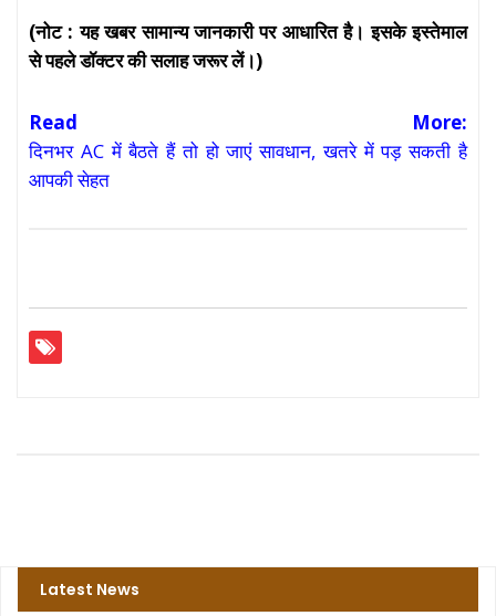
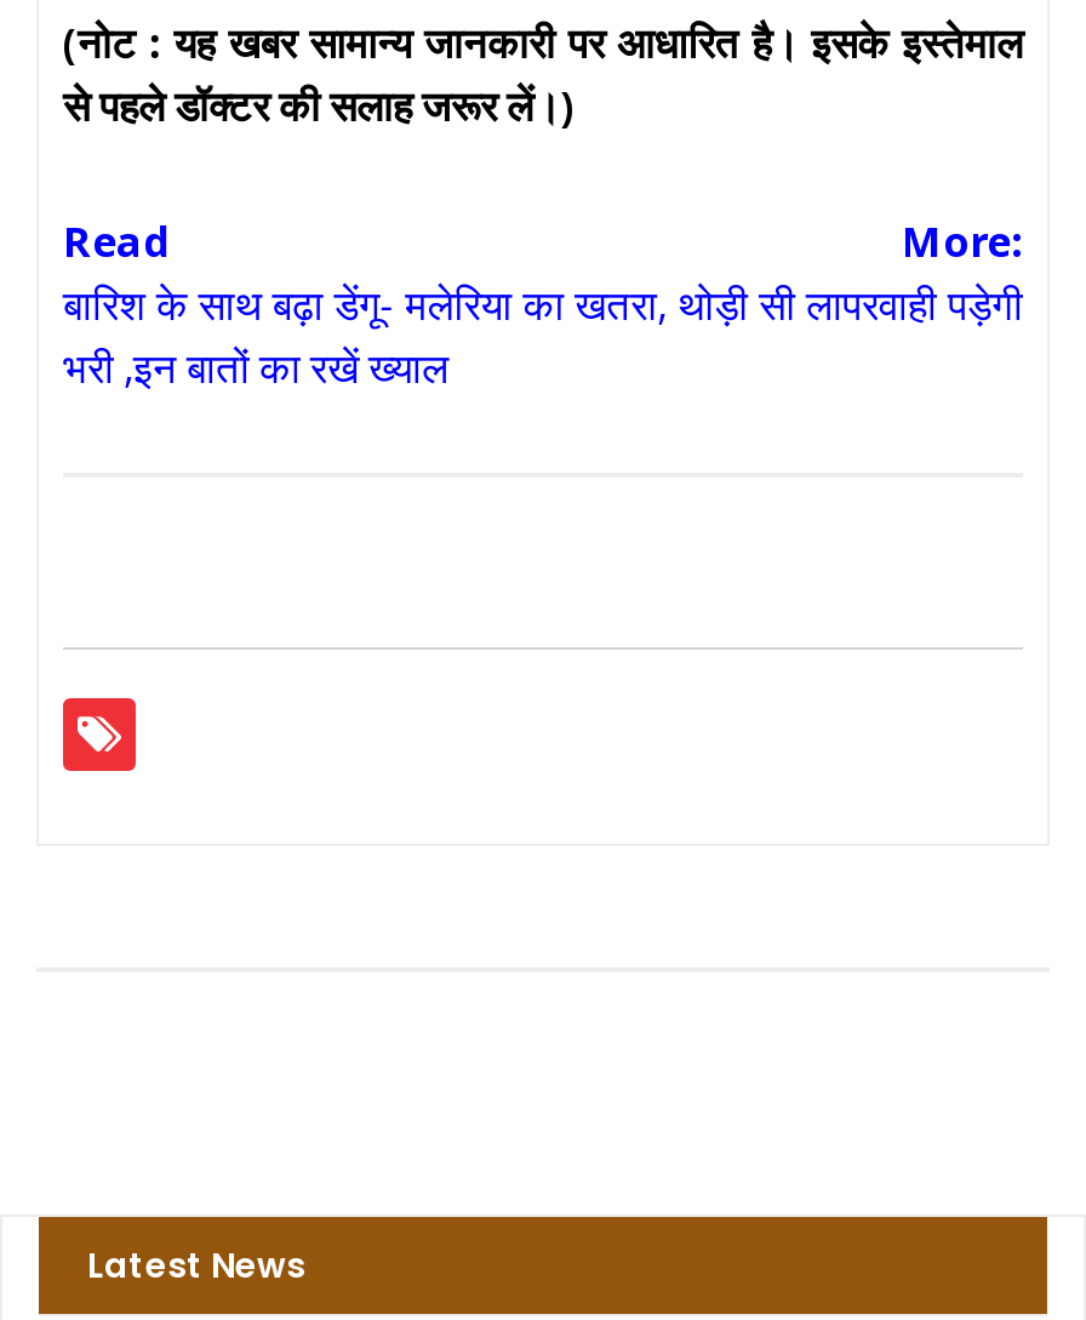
- दिनभर AC में बैठते हैं तो हो जाएं सावधान, खतरे में पड़ सकती है
- आपकी सेहत
+ बारिश के साथ बढ़ा डेंगू- मलेरिया का खतरा, थोड़ी सी लापरवाही पड़ेगी
+ भरी ,इन बातों का रखें ख्याल
